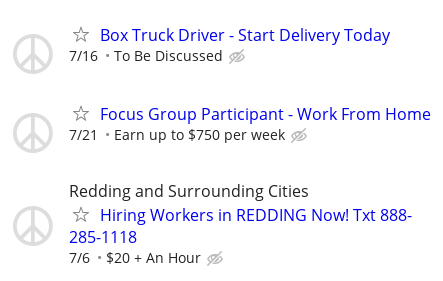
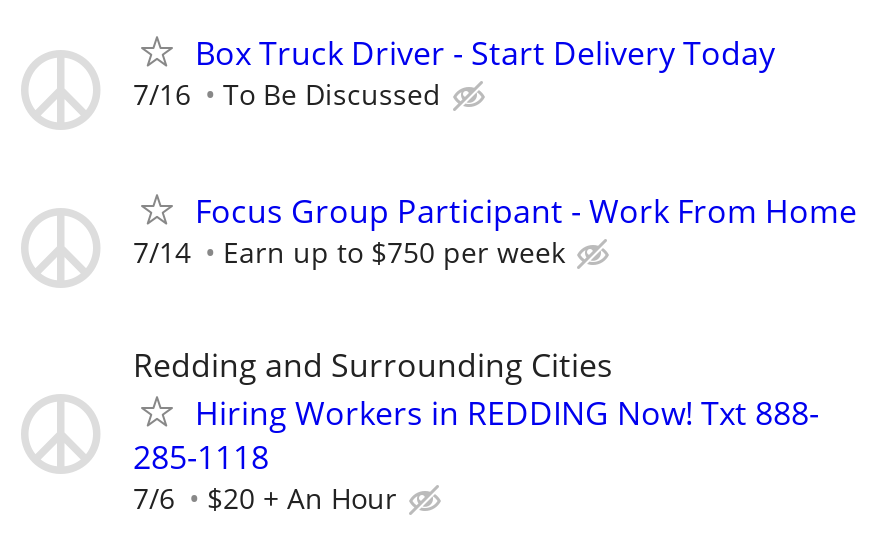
- 7/21 Earn up to $750 per week
+ 7/14 Earn up to $750 per week
